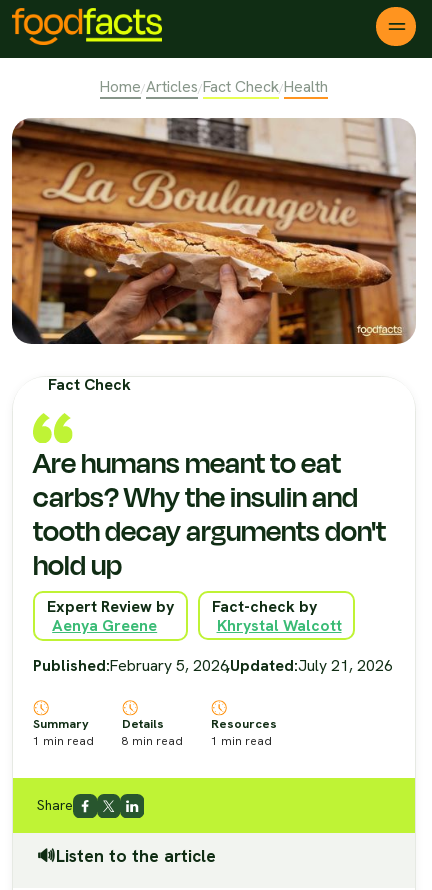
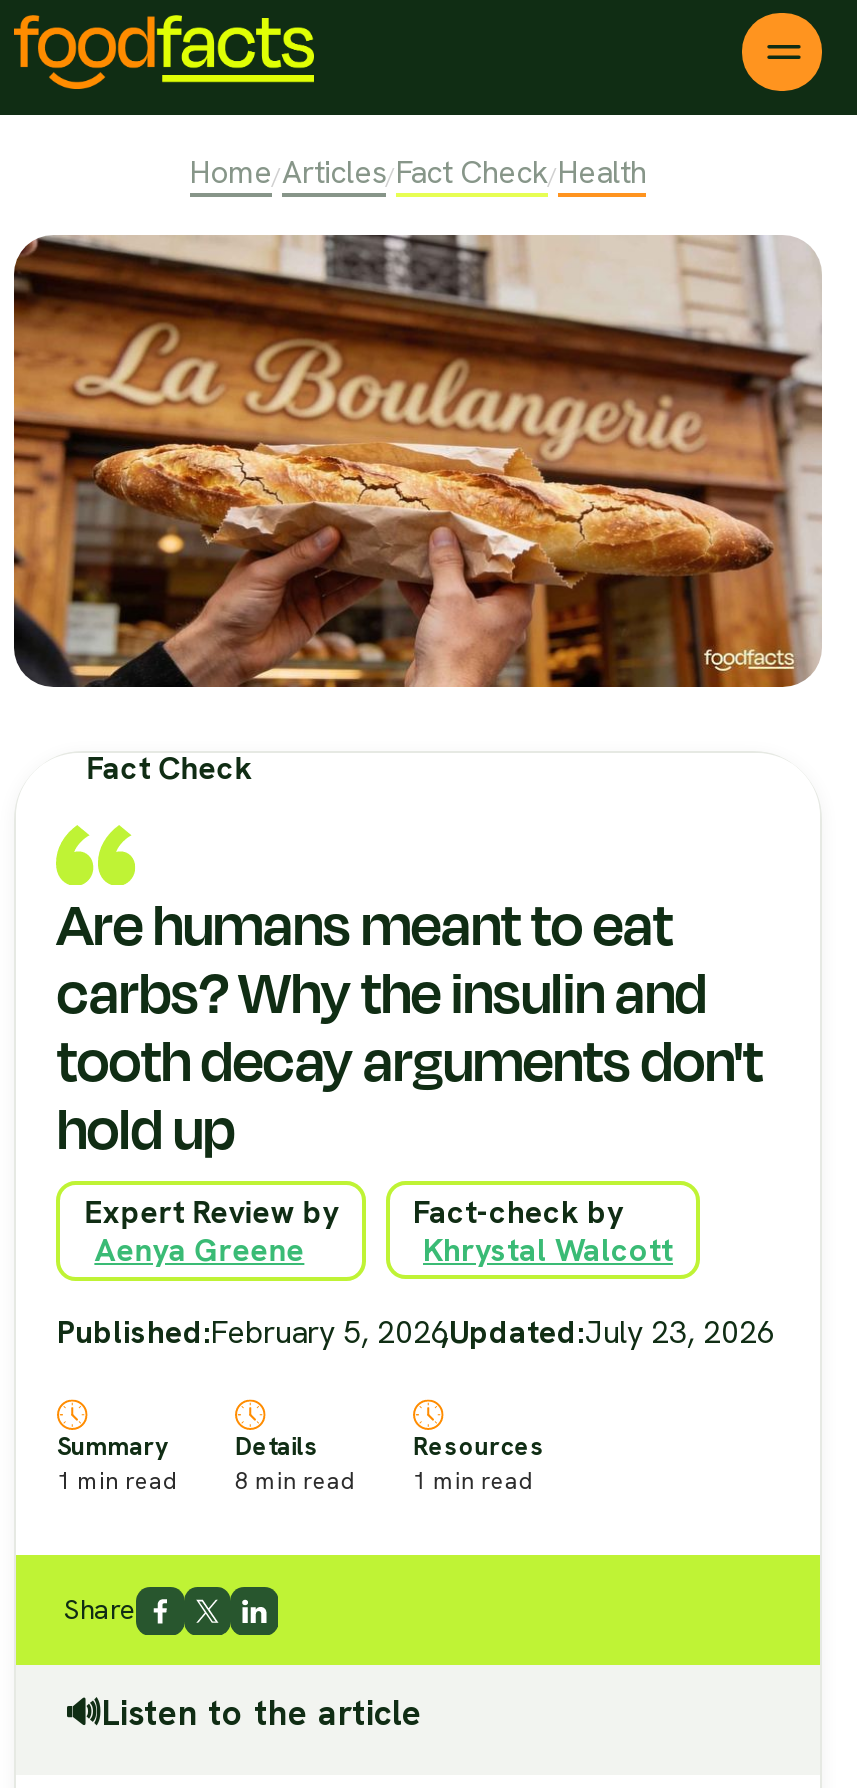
- Published:February 5, 2026 ,Updated:July 21, 2026
+ Published:February 5, 2026 ,Updated:July 23, 2026
